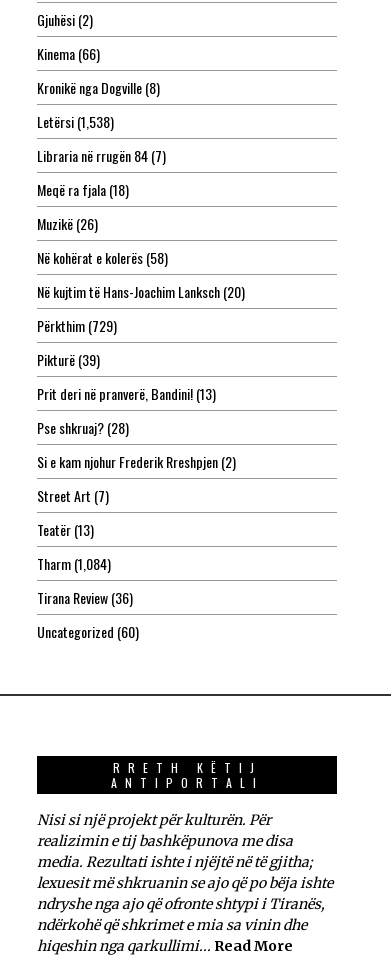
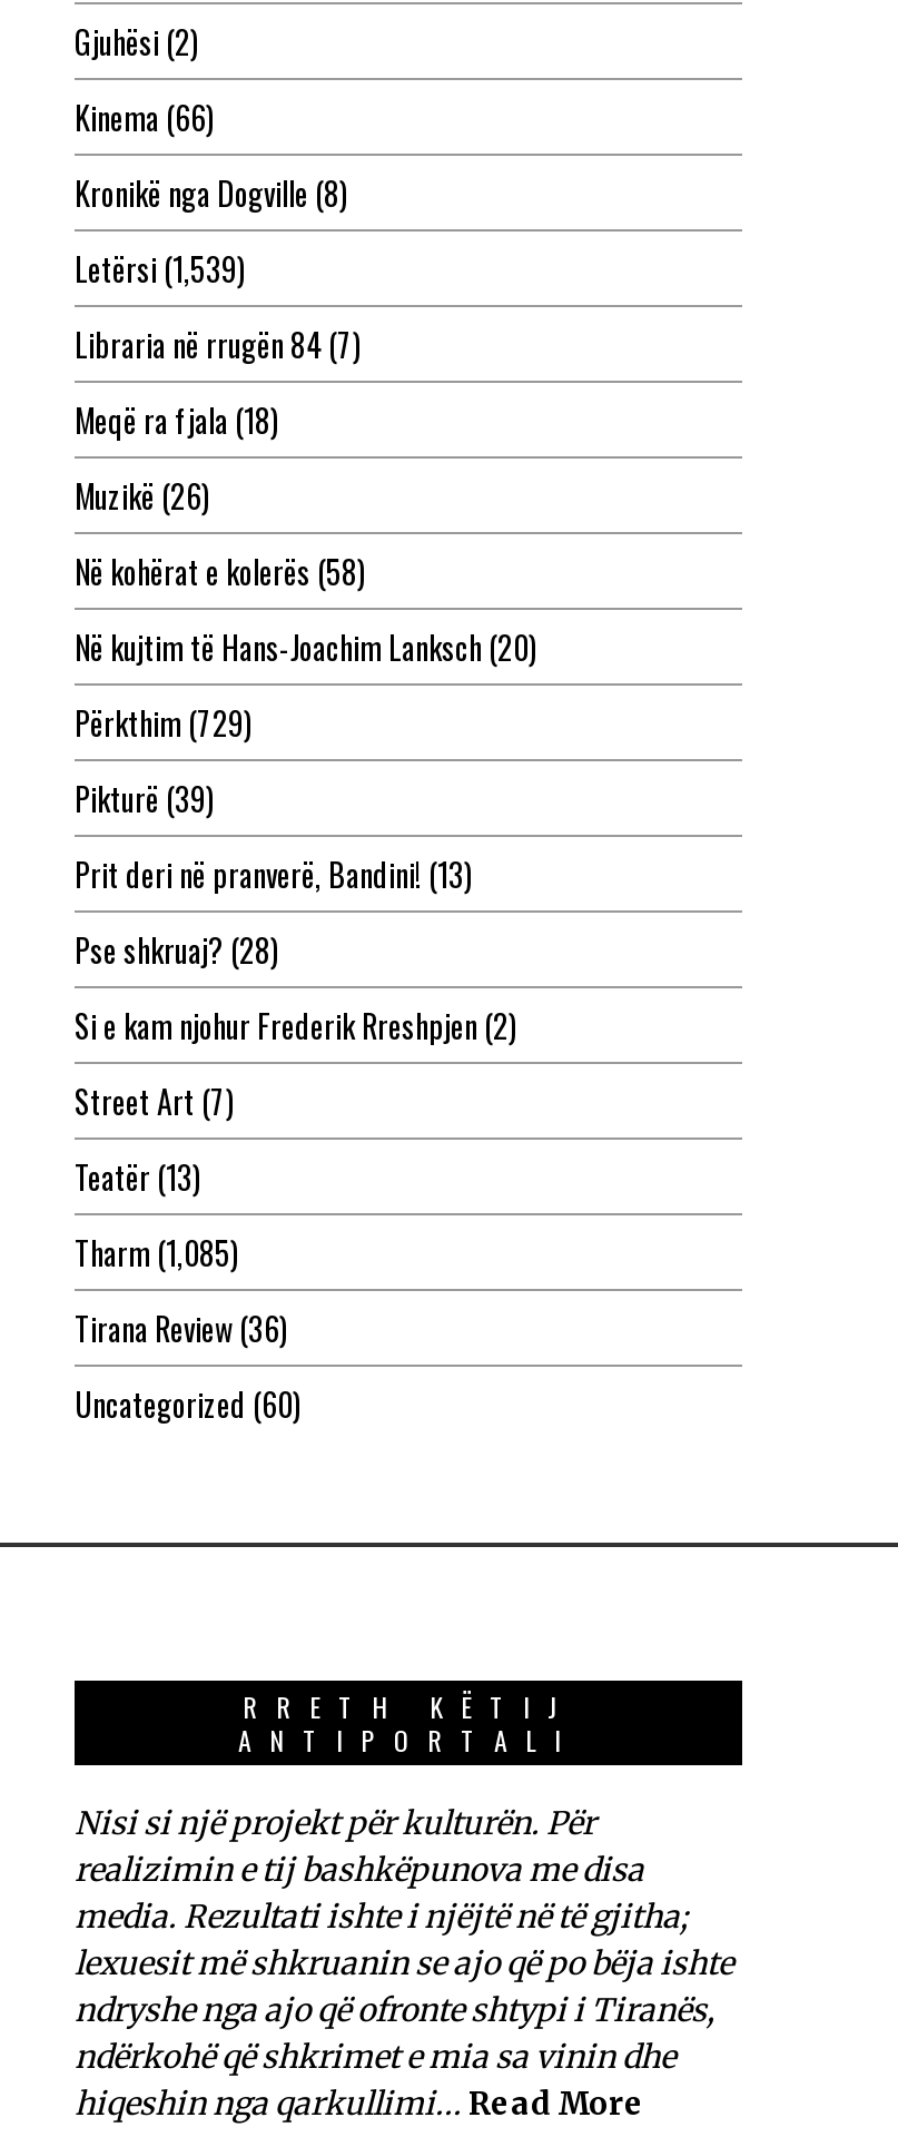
- Letërsi (1,538)
+ Letërsi (1,539)

- Tharm (1,084)
+ Tharm (1,085)
